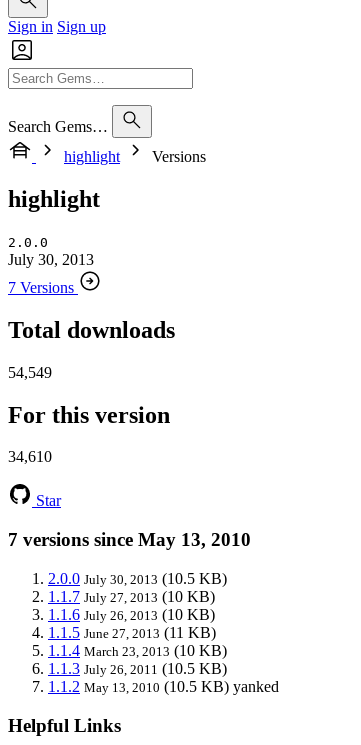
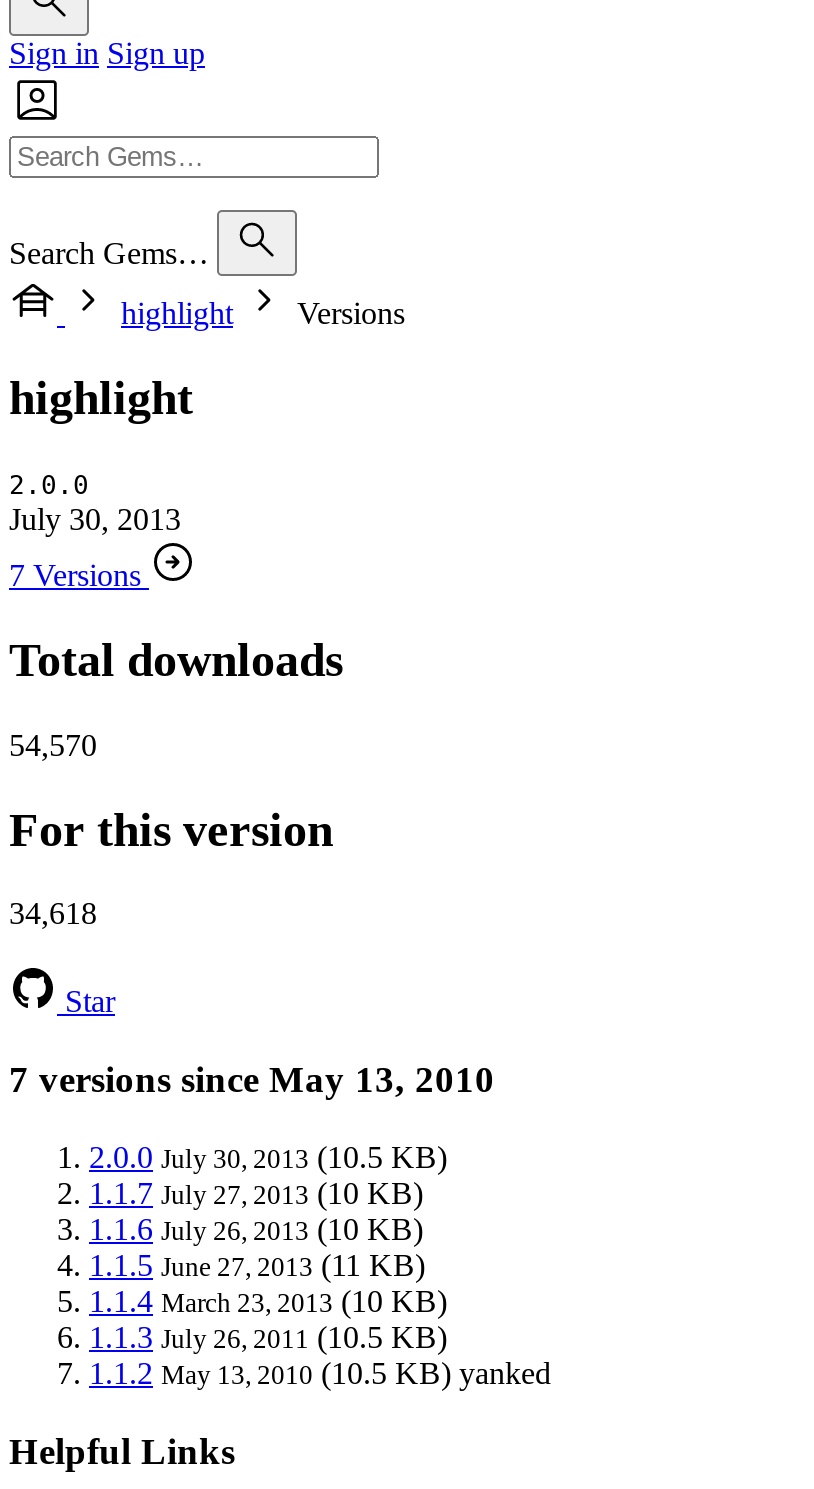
- 54,549
+ 54,570

- 34,610
+ 34,618
